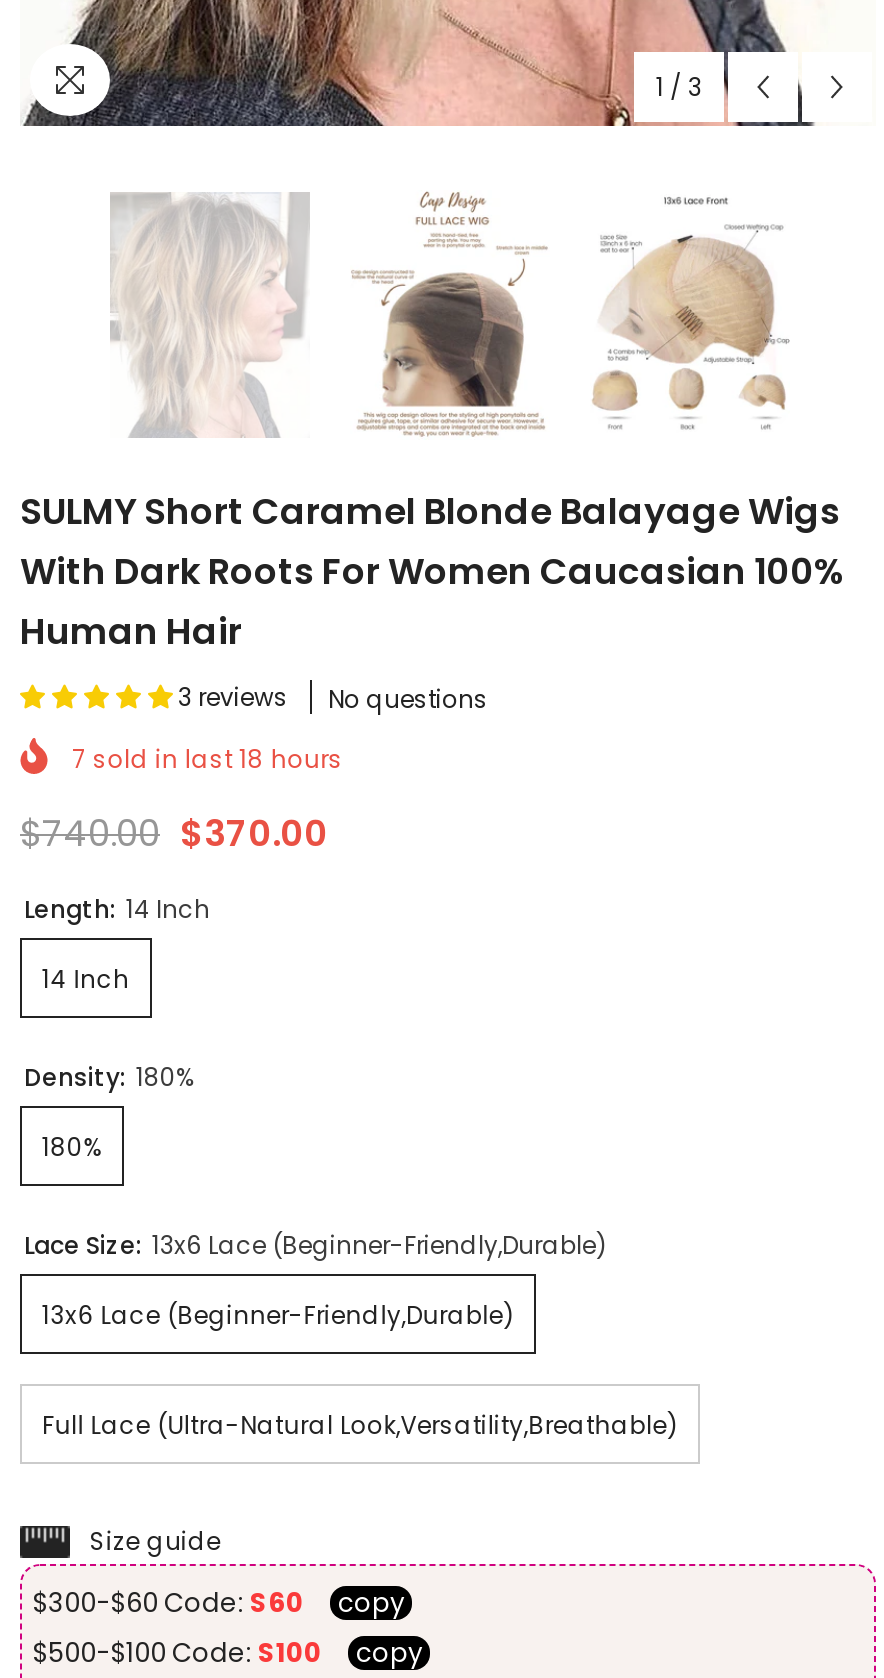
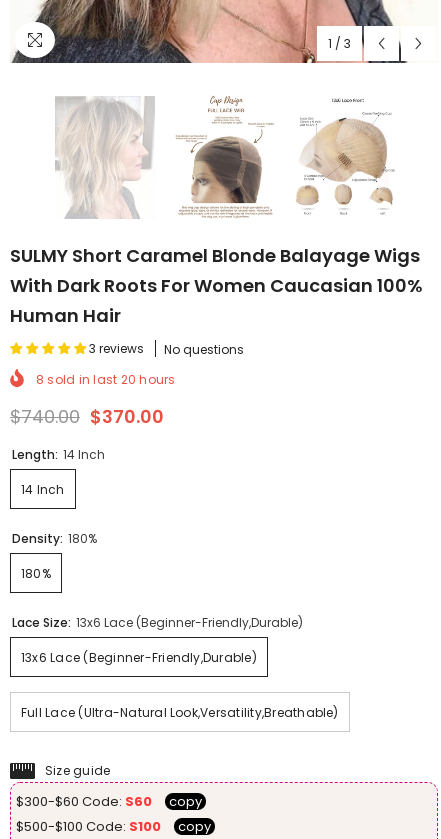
- 7 sold in last 18 hours
+ 8 sold in last 20 hours
